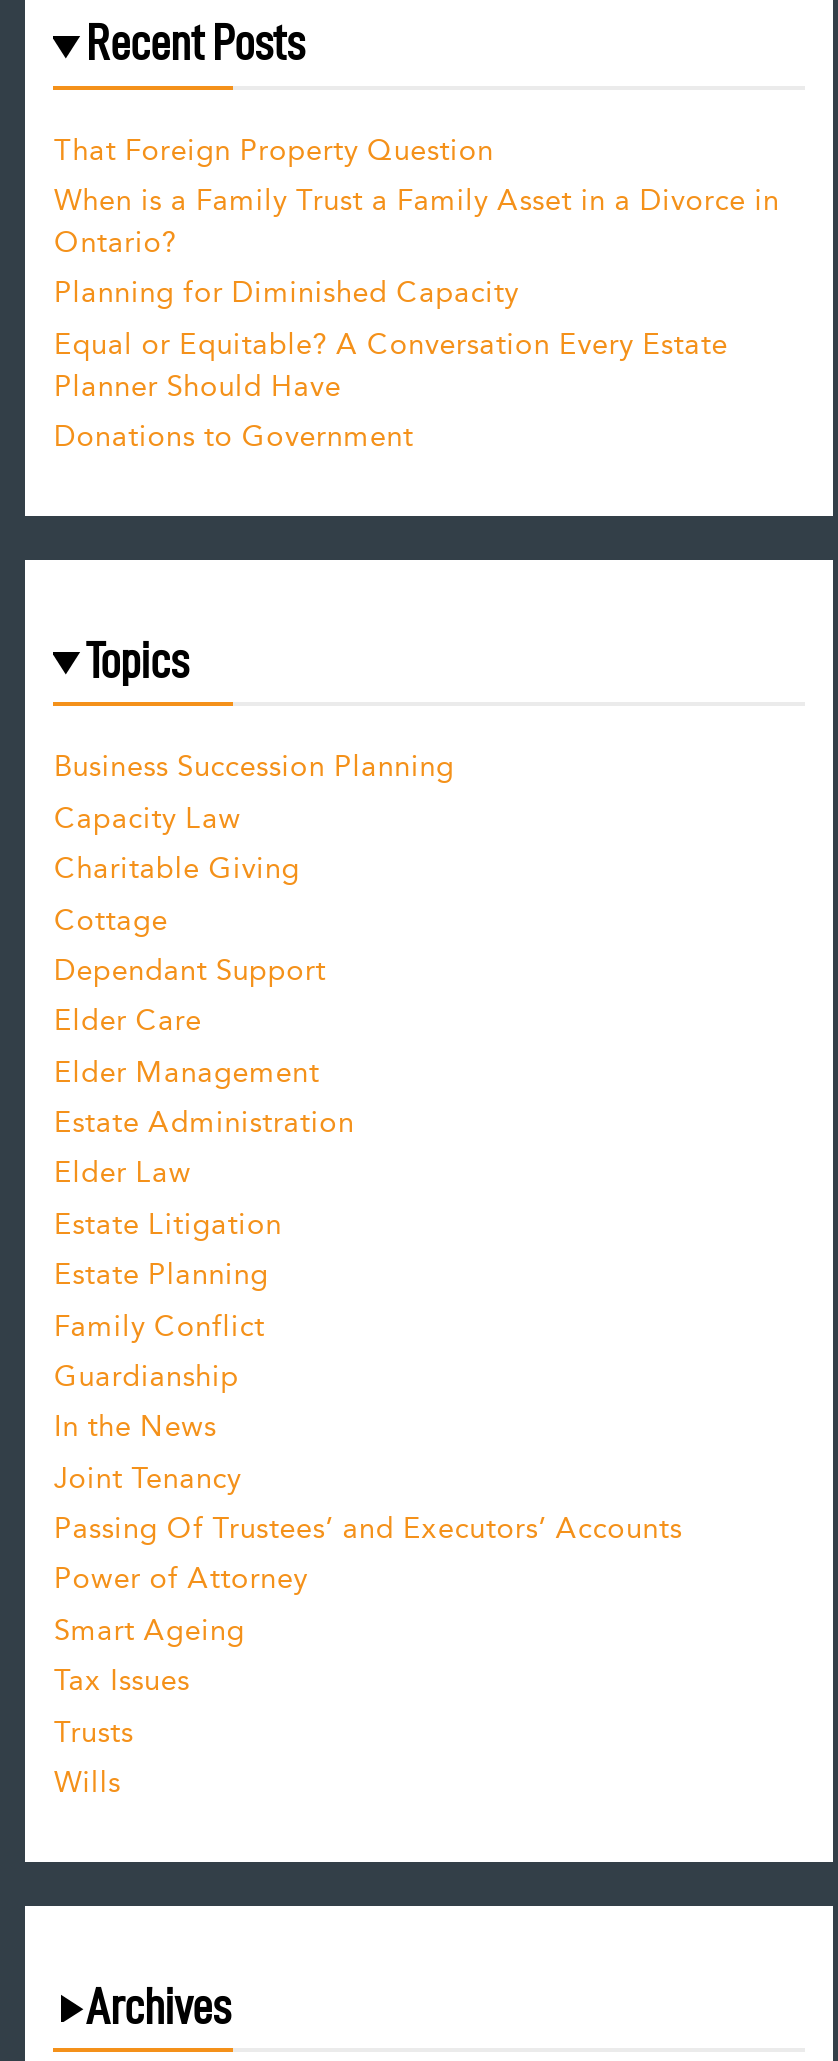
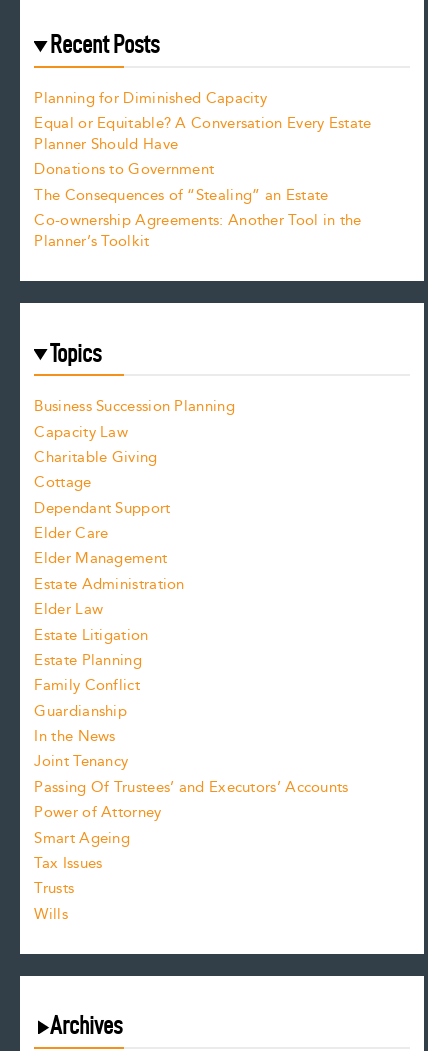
- That Foreign Property Question
- When is a Family Trust a Family Asset in a Divorce in
- Ontario?

moved up: Planning for Diminished Capacity | Equal or Equitable? A Conversation Every Estate | Planner Should Have | Donations to Government

+ The Consequences of “Stealing” an Estate
+ Co-ownership Agreements: Another Tool in the
+ Planner’s Toolkit
